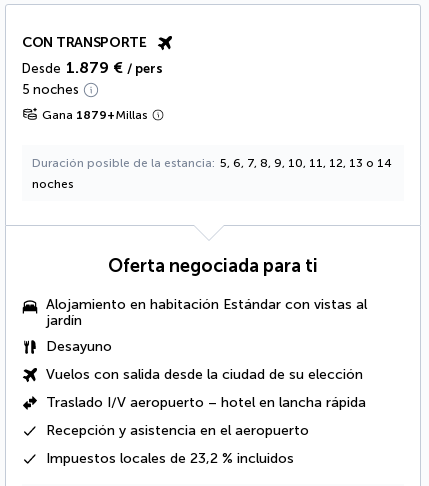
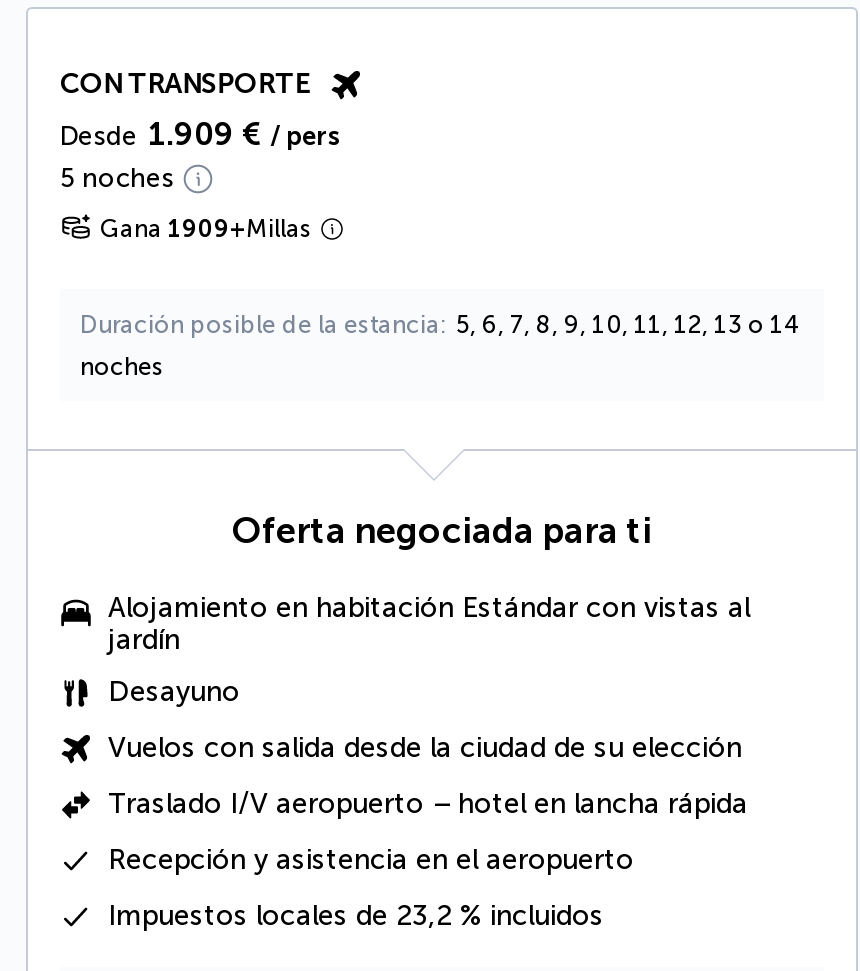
- Desde 1.879 € / pers
+ Desde 1.909 € / pers

- Gana 1879+Millas
+ Gana 1909+Millas
